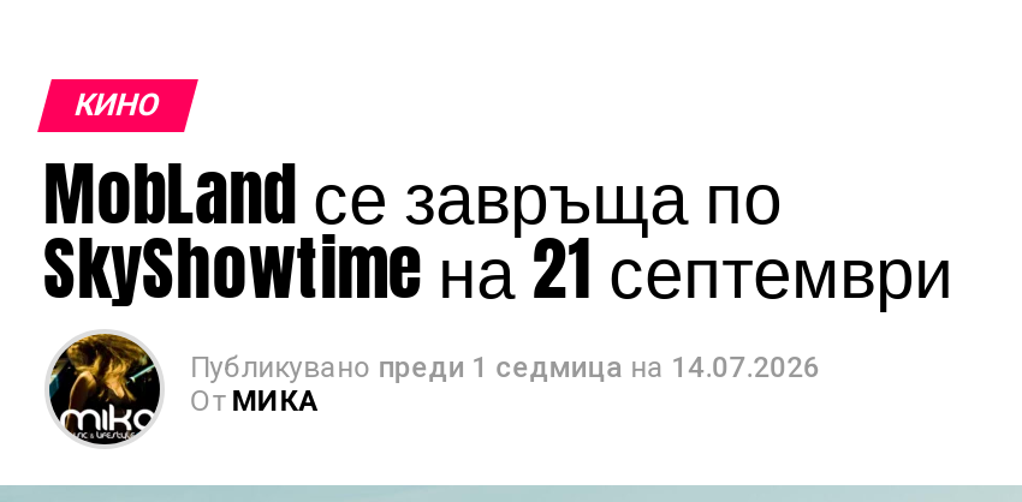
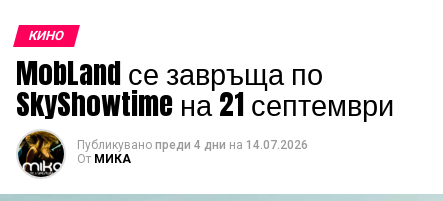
- Публикувано преди 1 седмица на 14.07.2026
+ Публикувано преди 4 дни на 14.07.2026
